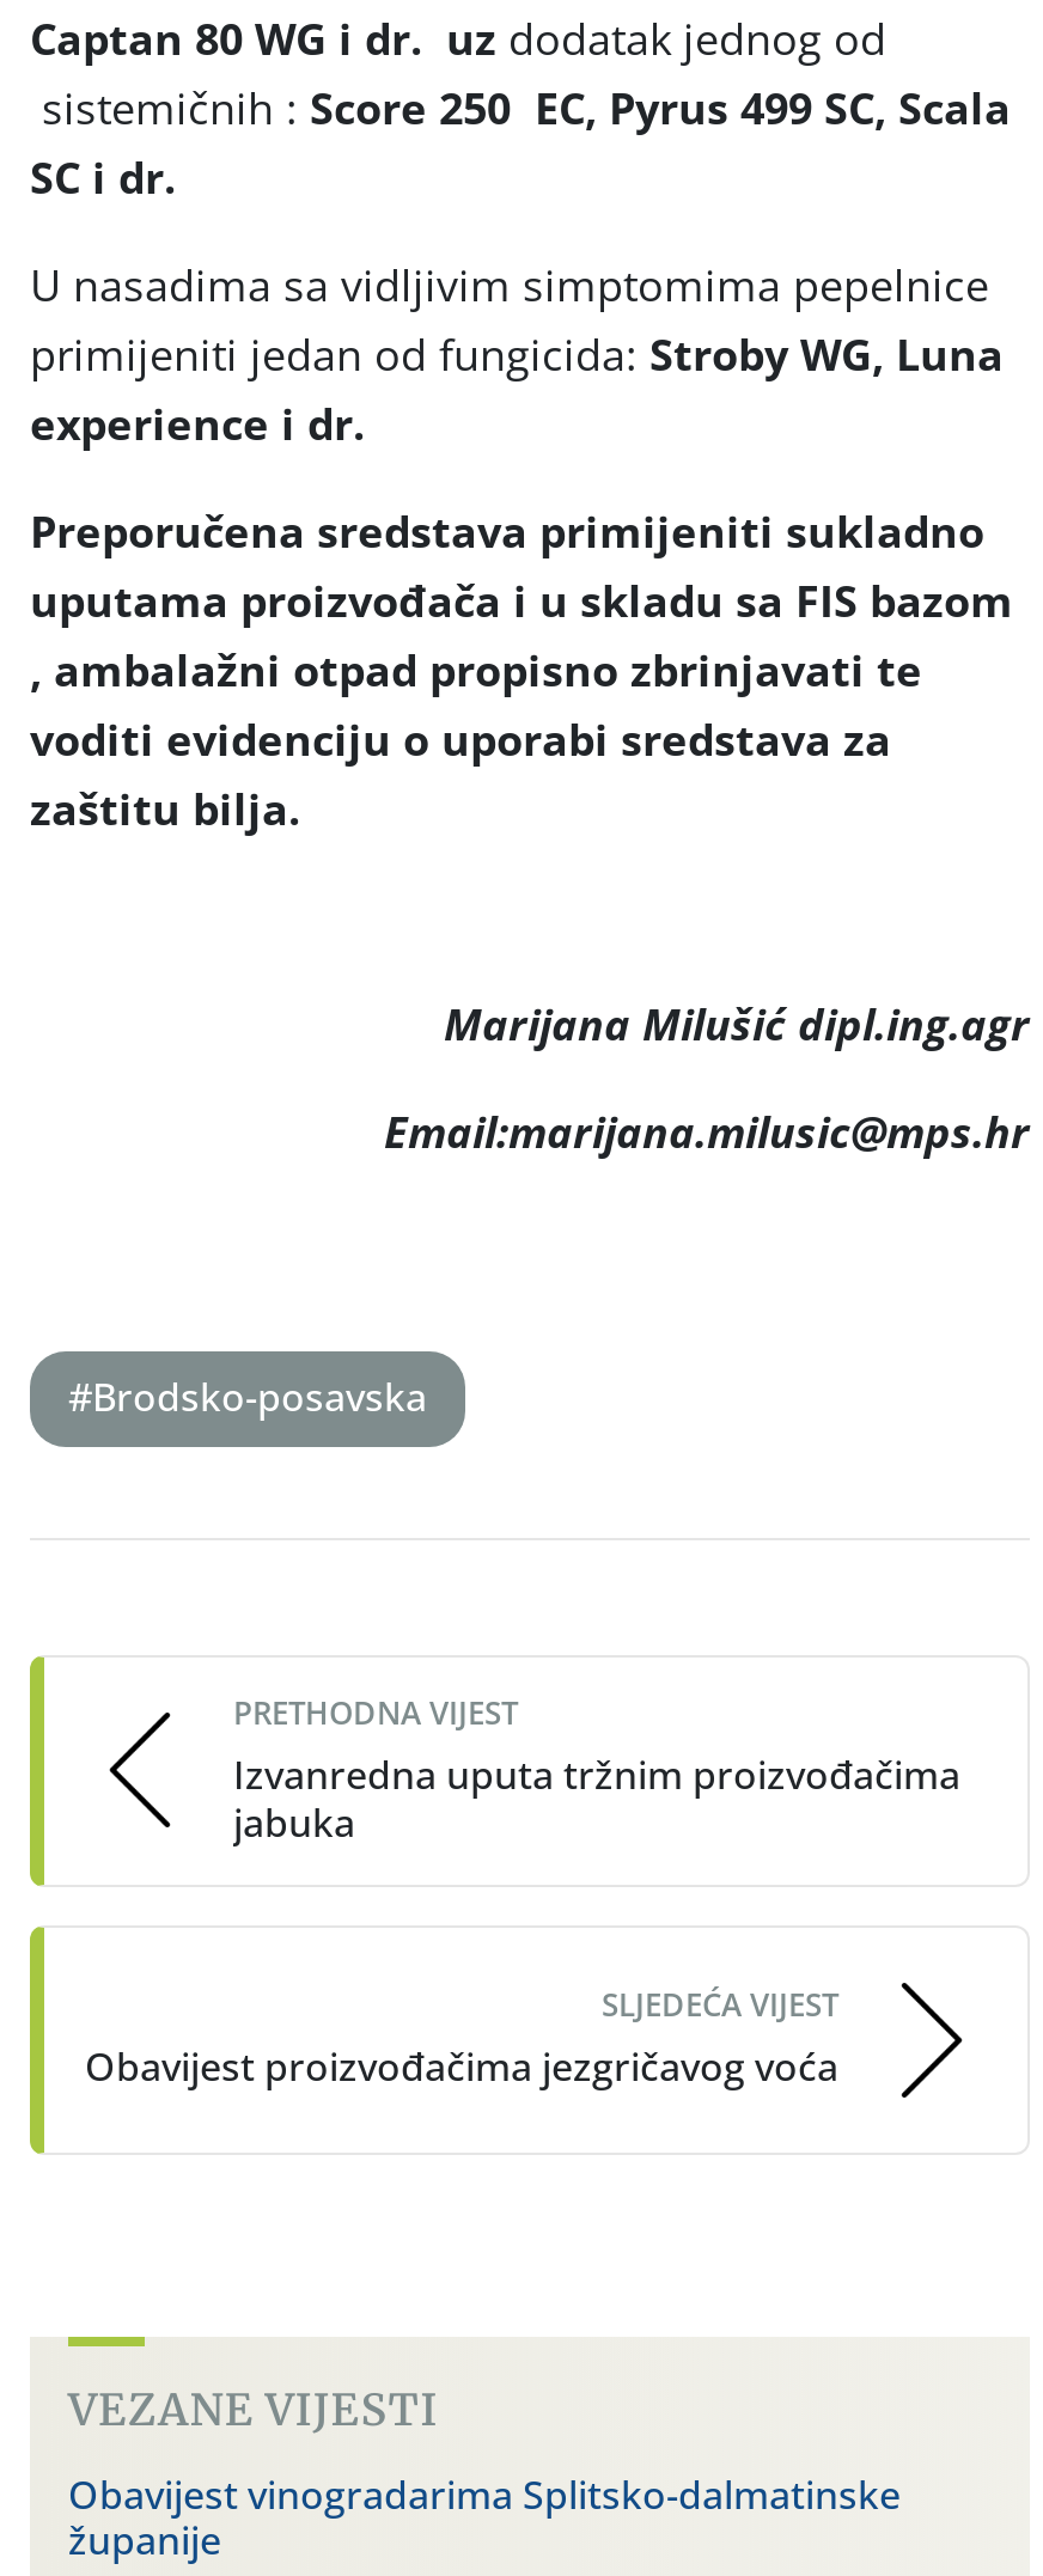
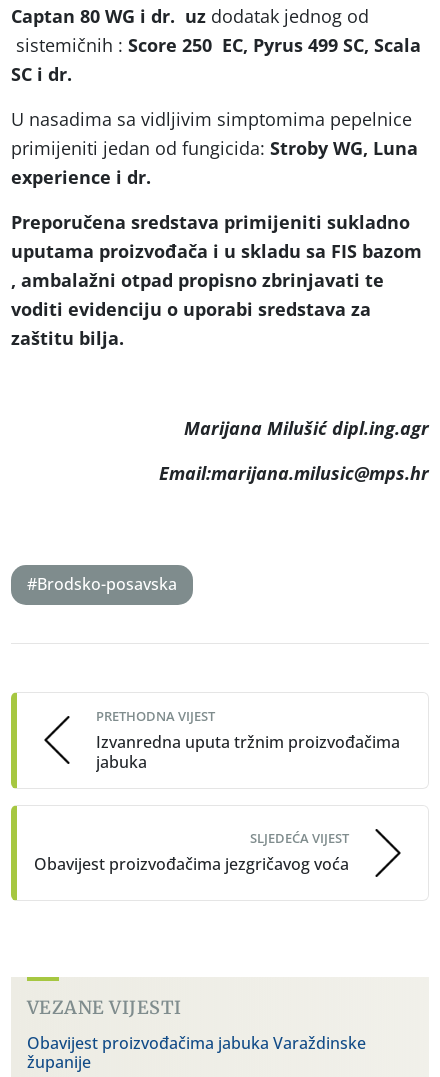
- Obavijest vinogradarima Splitsko-dalmatinske
+ Obavijest proizvođačima jabuka Varaždinske
